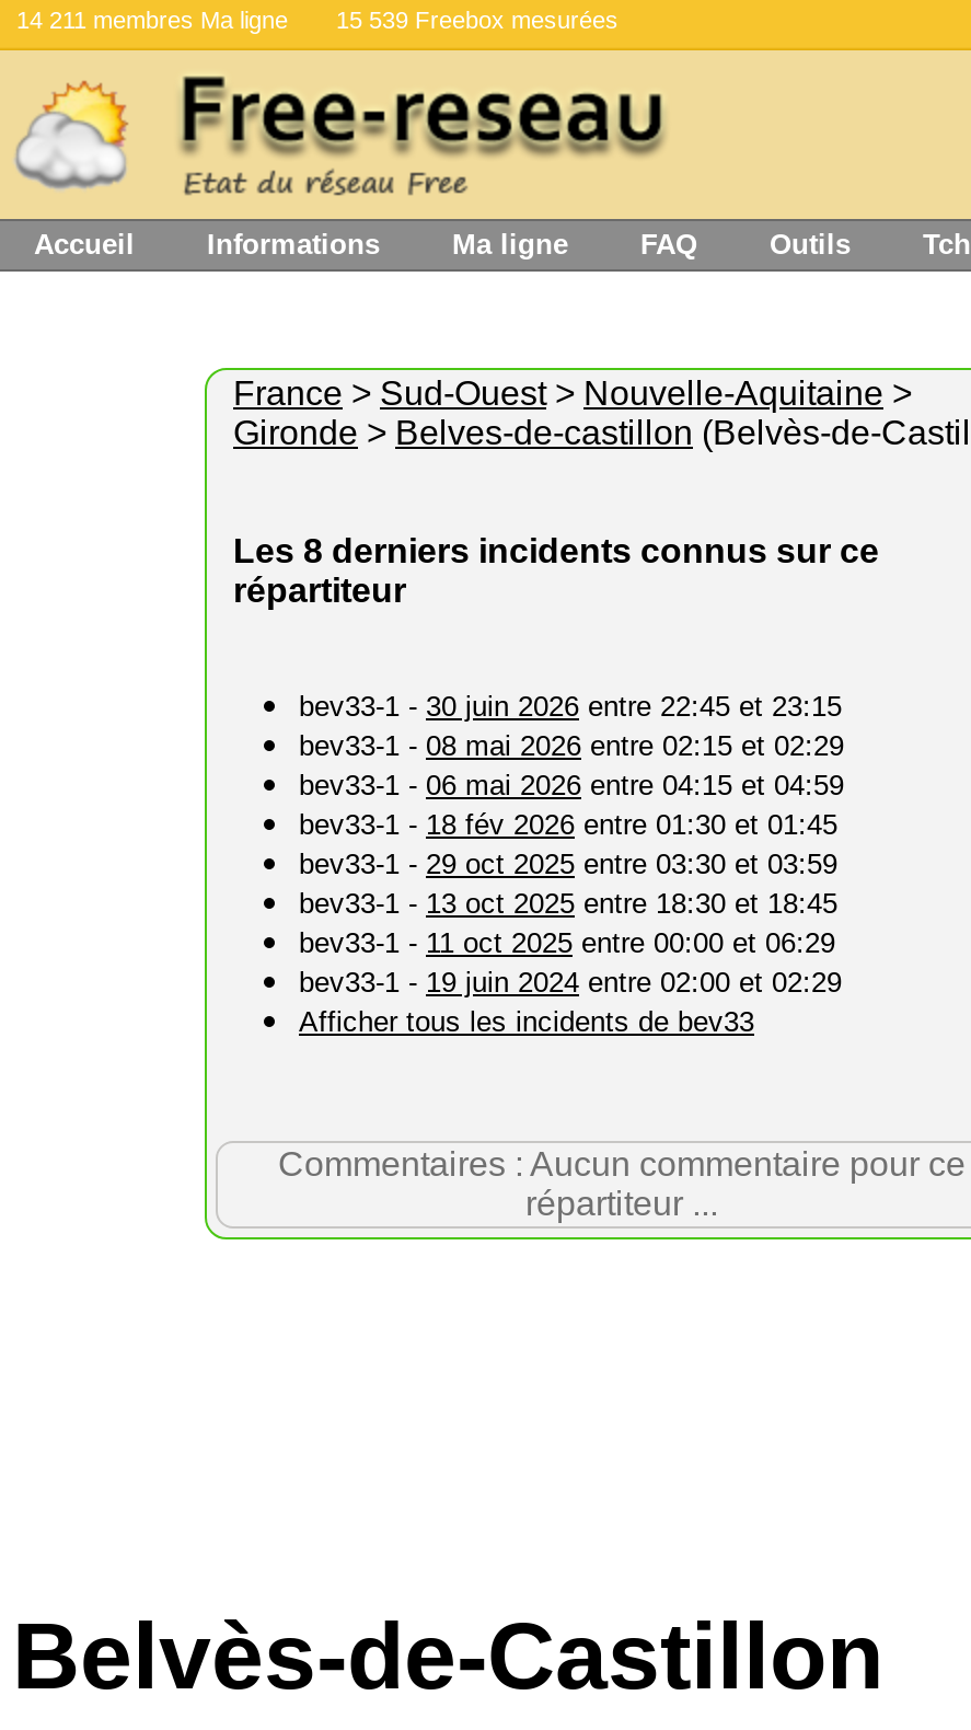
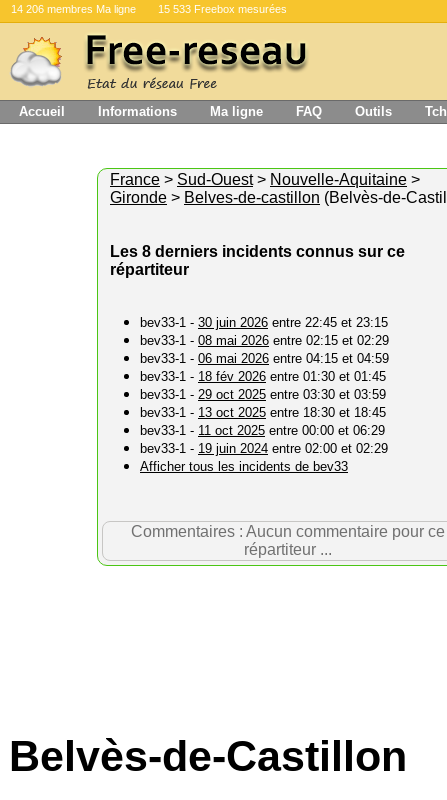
- 14 211 membres Ma ligne
- 15 539 Freebox mesurées
+ 14 206 membres Ma ligne
+ 15 533 Freebox mesurées
